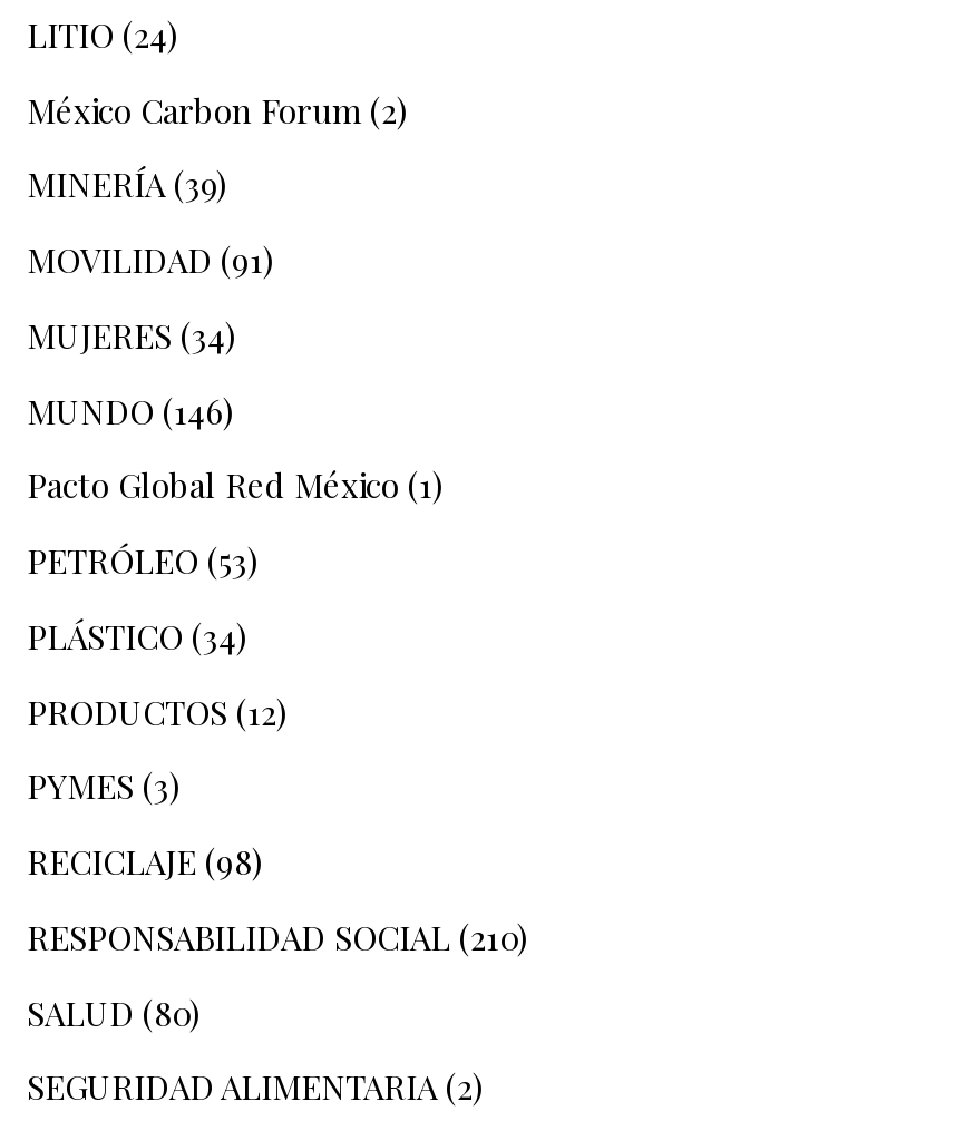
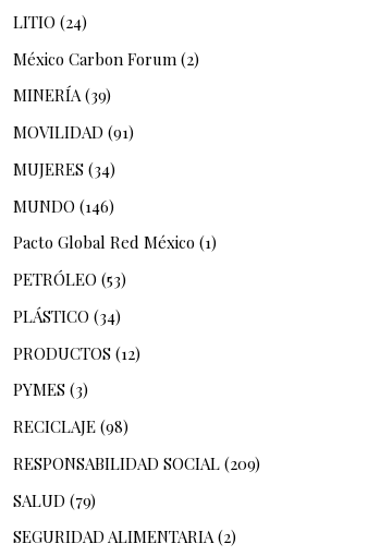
- RESPONSABILIDAD SOCIAL (210)
+ RESPONSABILIDAD SOCIAL (209)

- SALUD (80)
+ SALUD (79)
